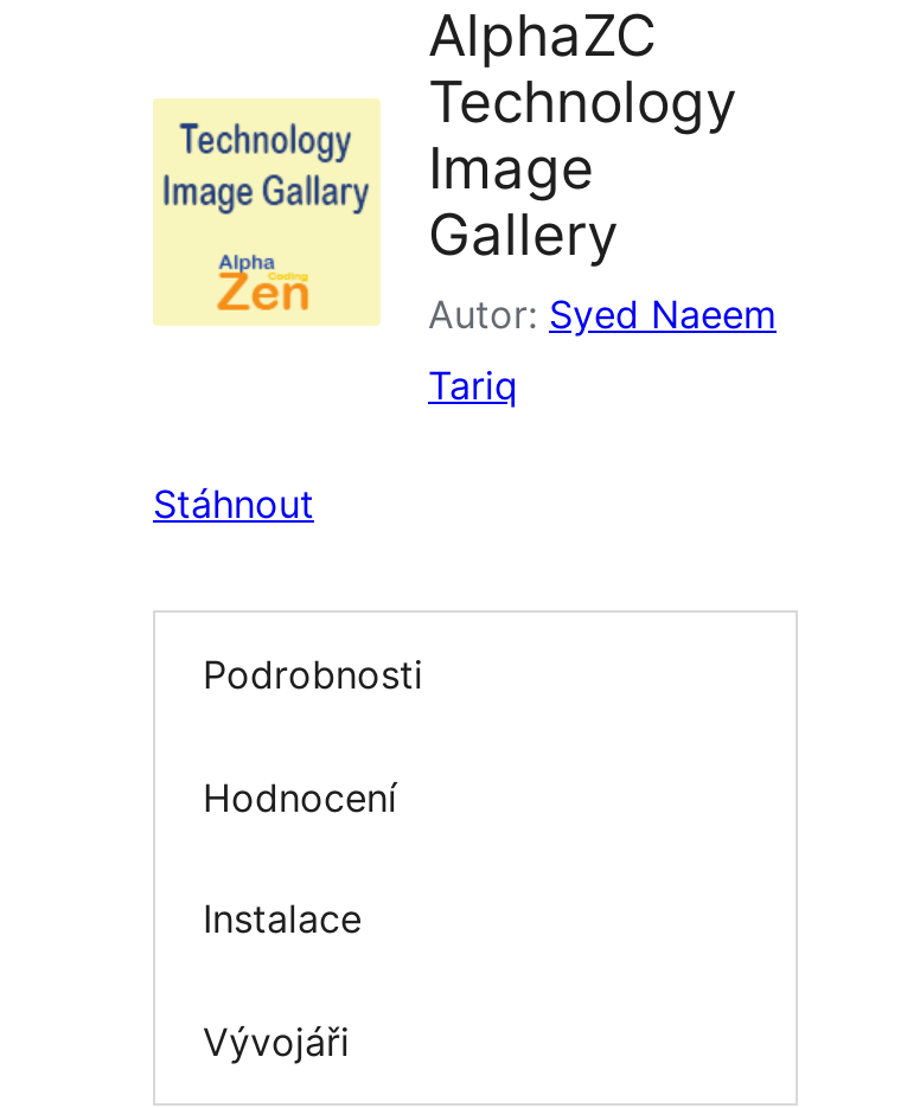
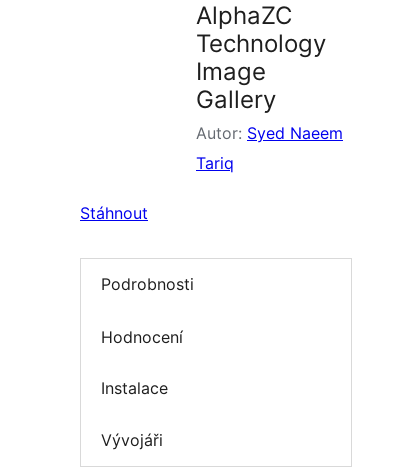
- [image]
